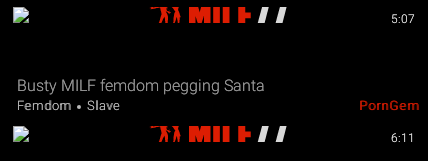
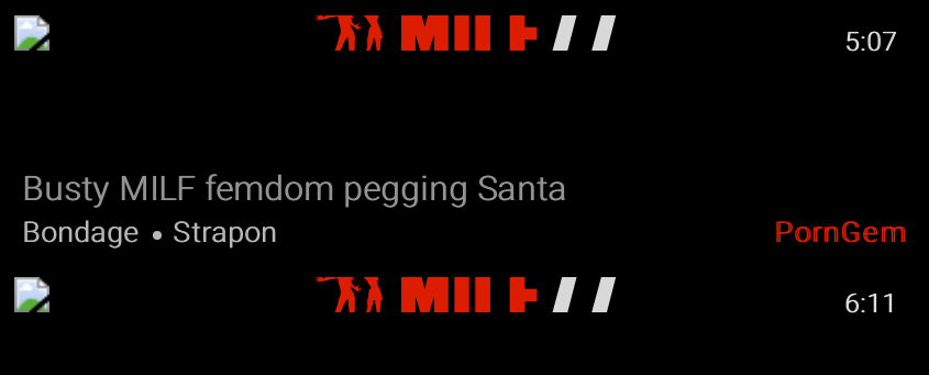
- Femdom Slave
+ Bondage Strapon
